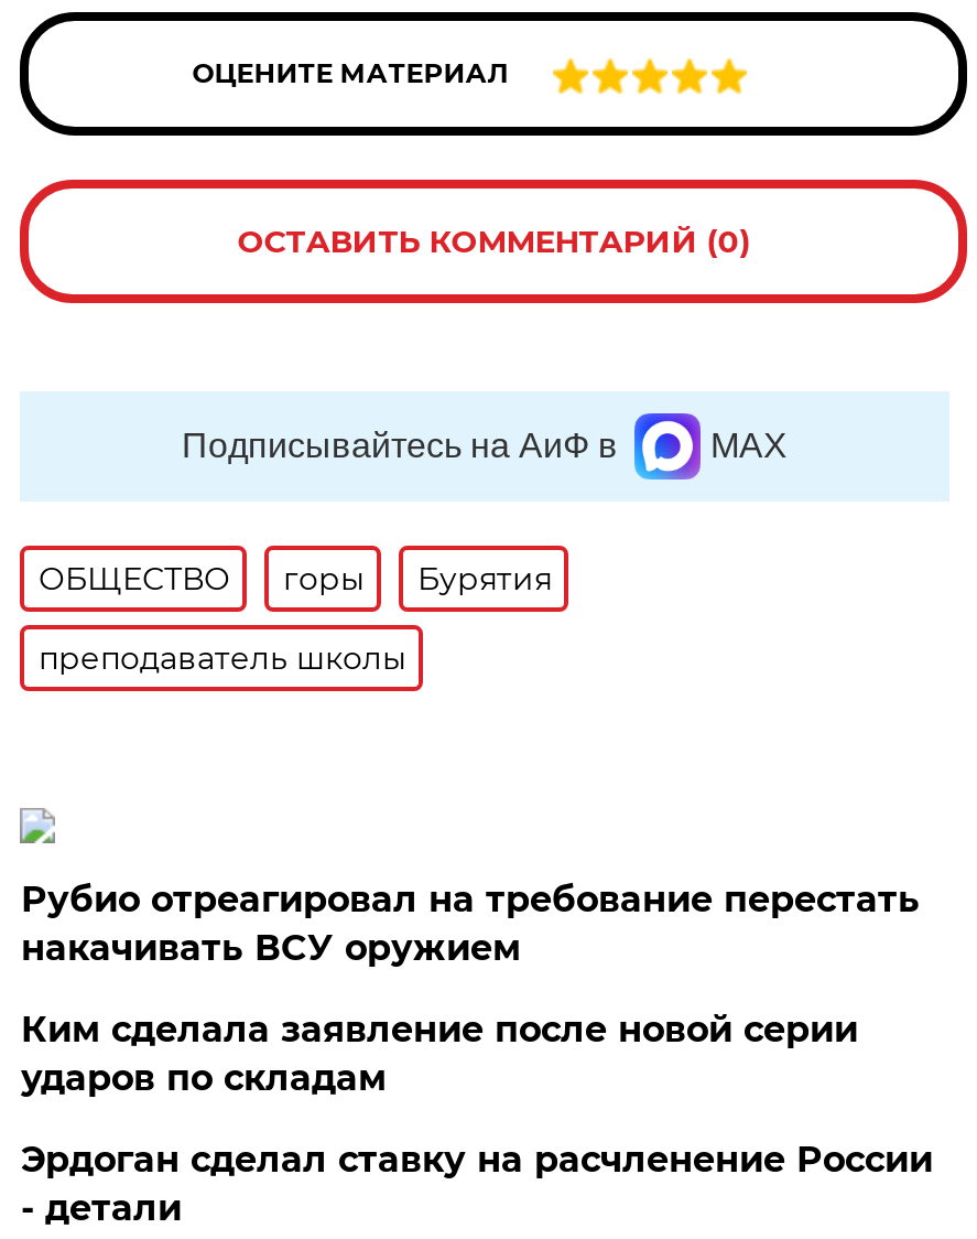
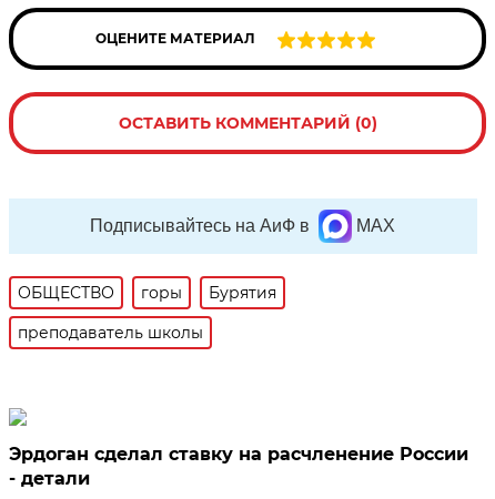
- Рубио отреагировал на требование перестать
- накачивать ВСУ оружием
- Ким сделала заявление после новой серии
- ударов по складам
